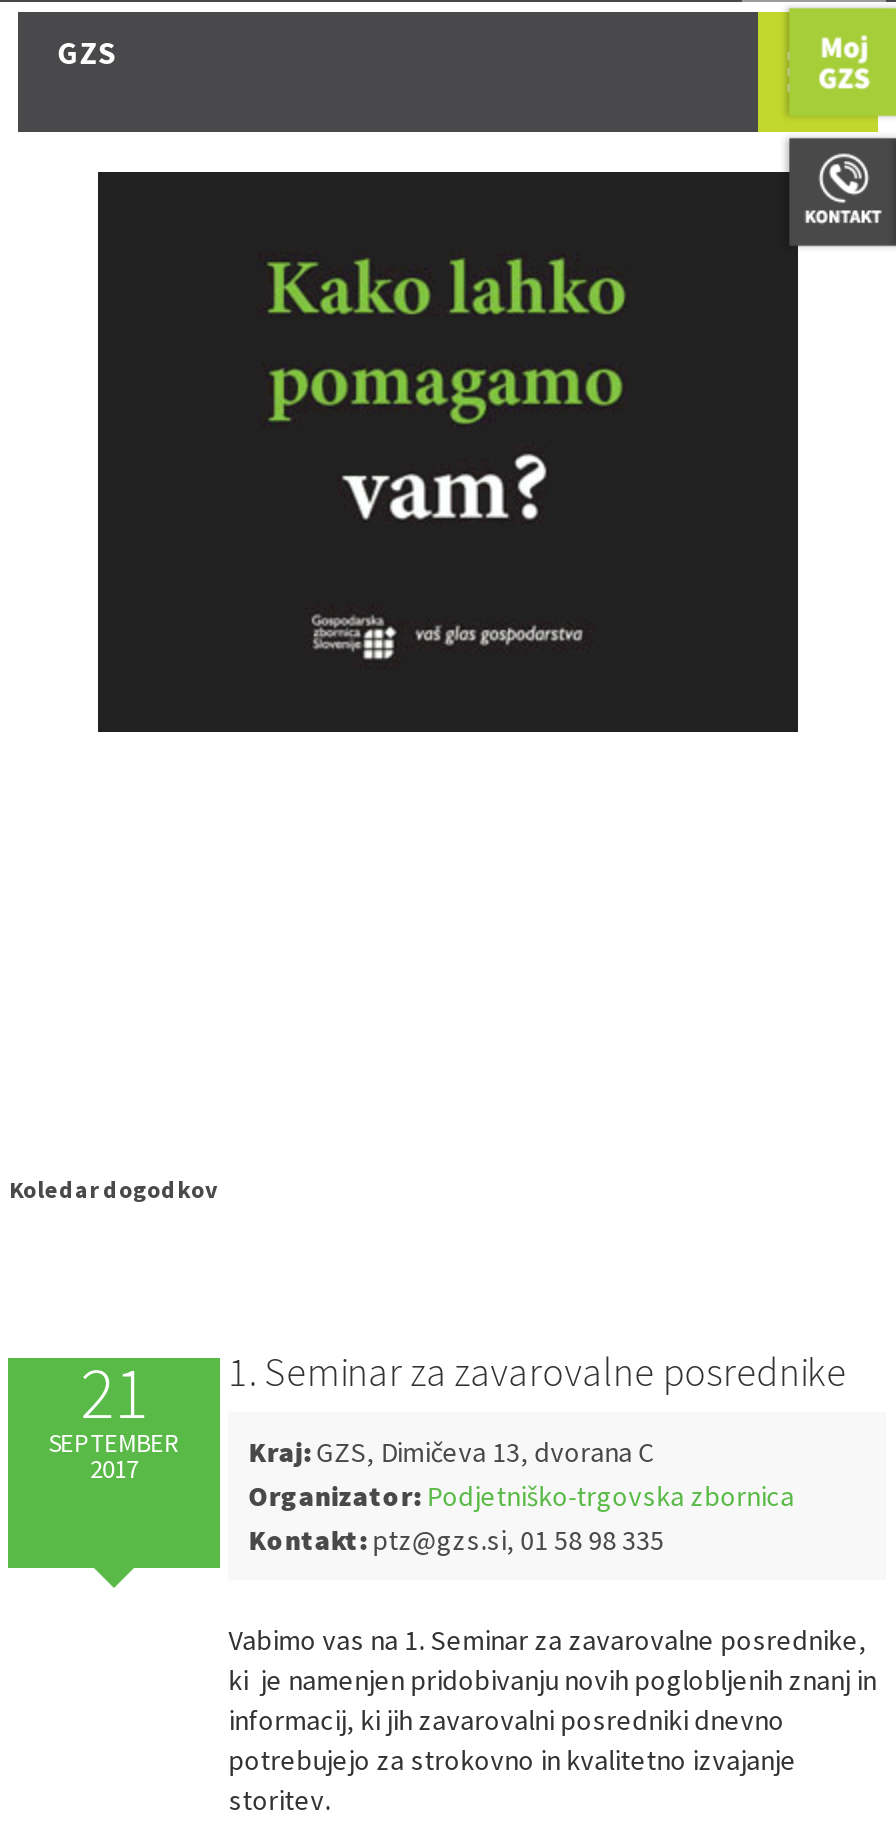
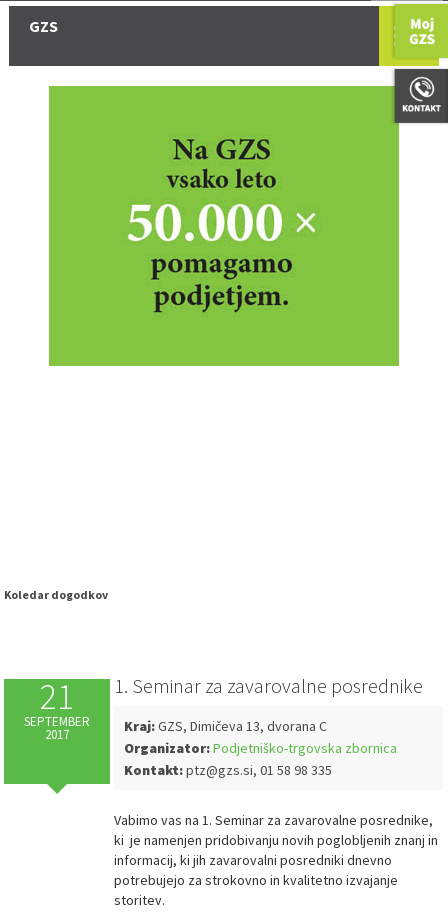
- [image]
+ [image]
